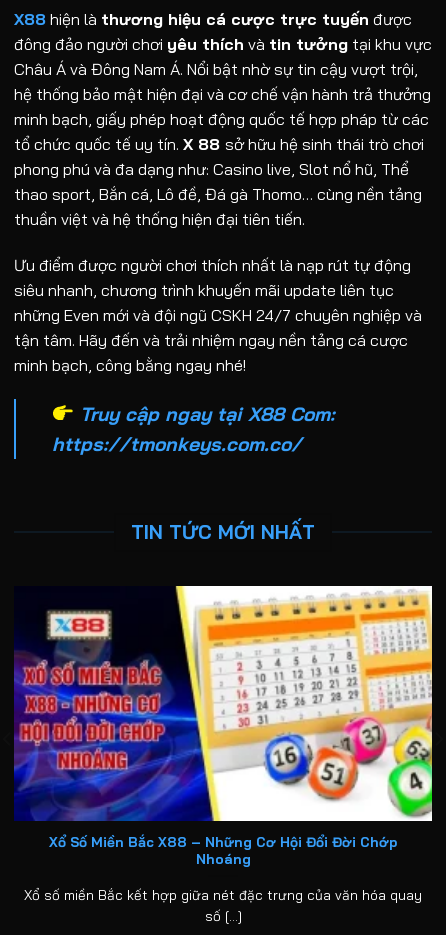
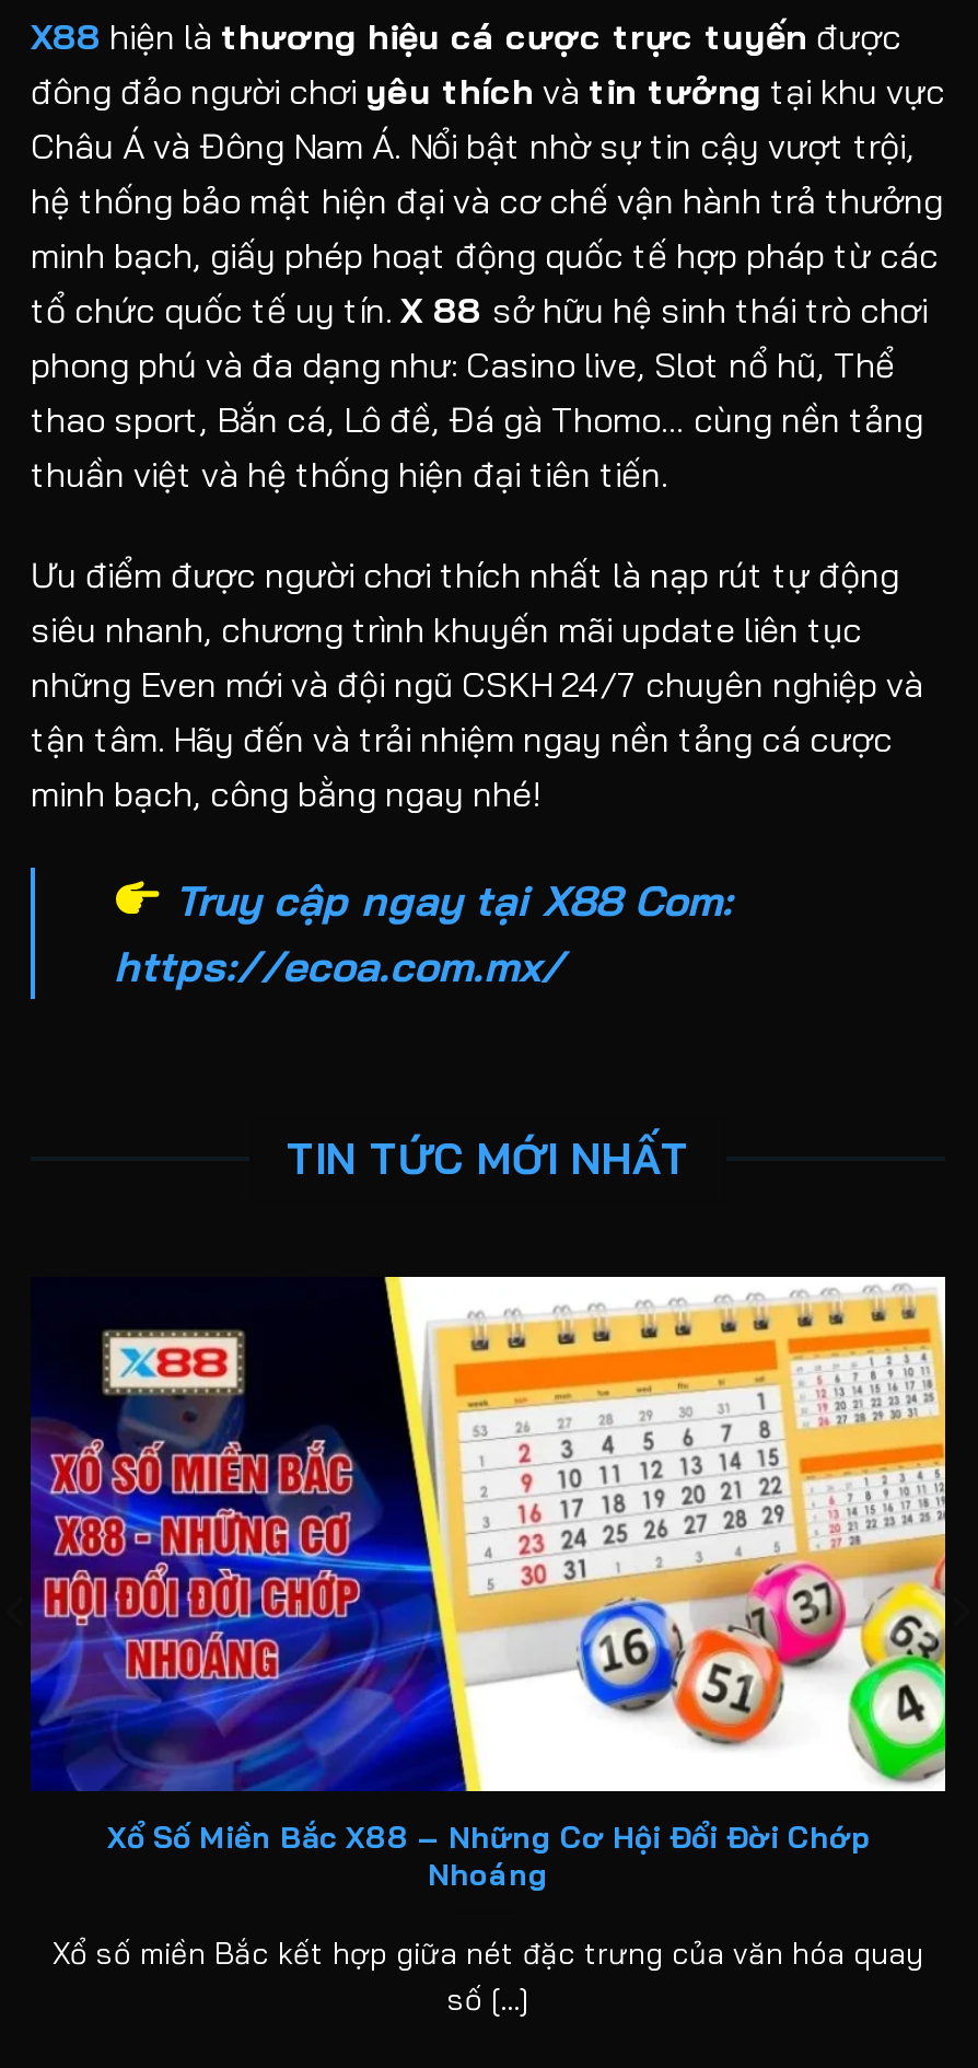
- https://tmonkeys.com.co/
+ https://ecoa.com.mx/
